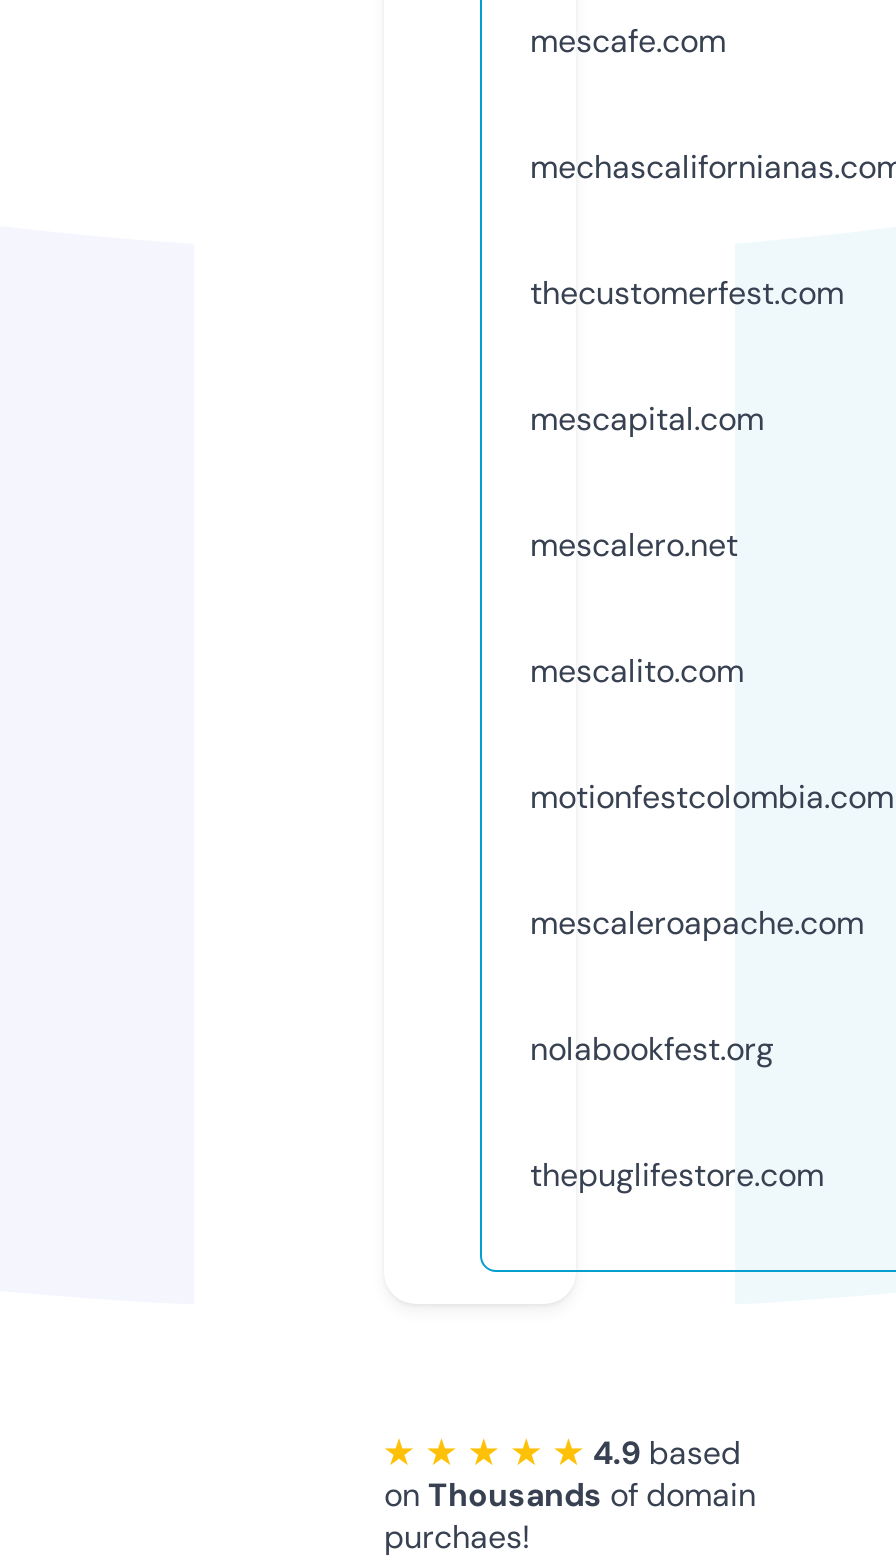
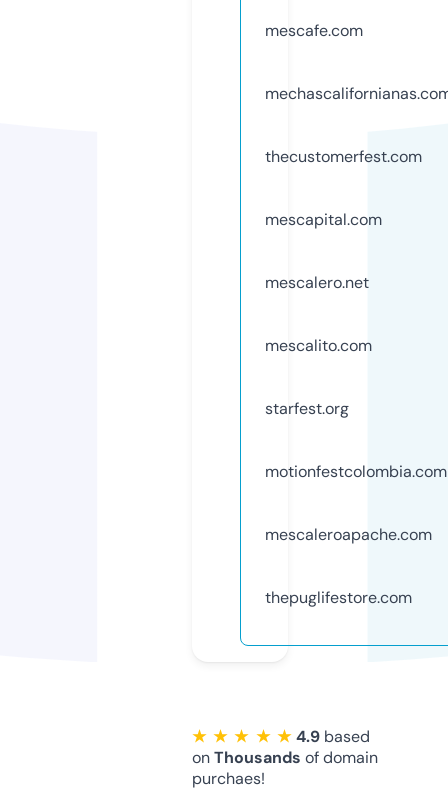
+ starfest.org

moved down: motionfestcolombia.com | mescaleroapache.com

- nolabookfest.org
